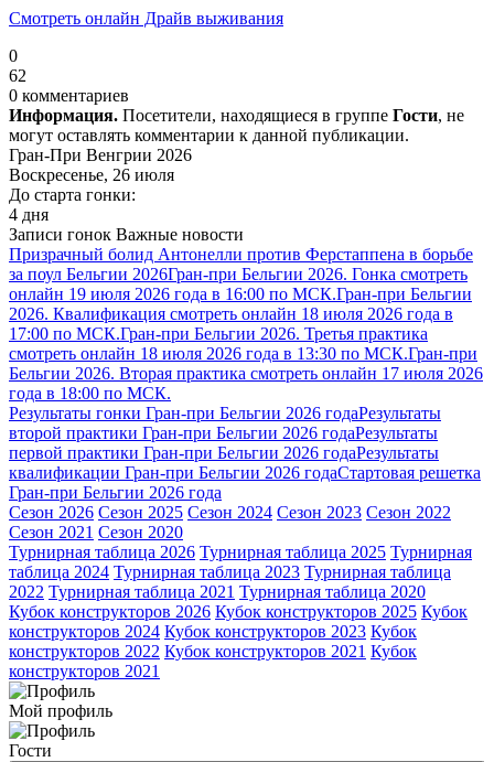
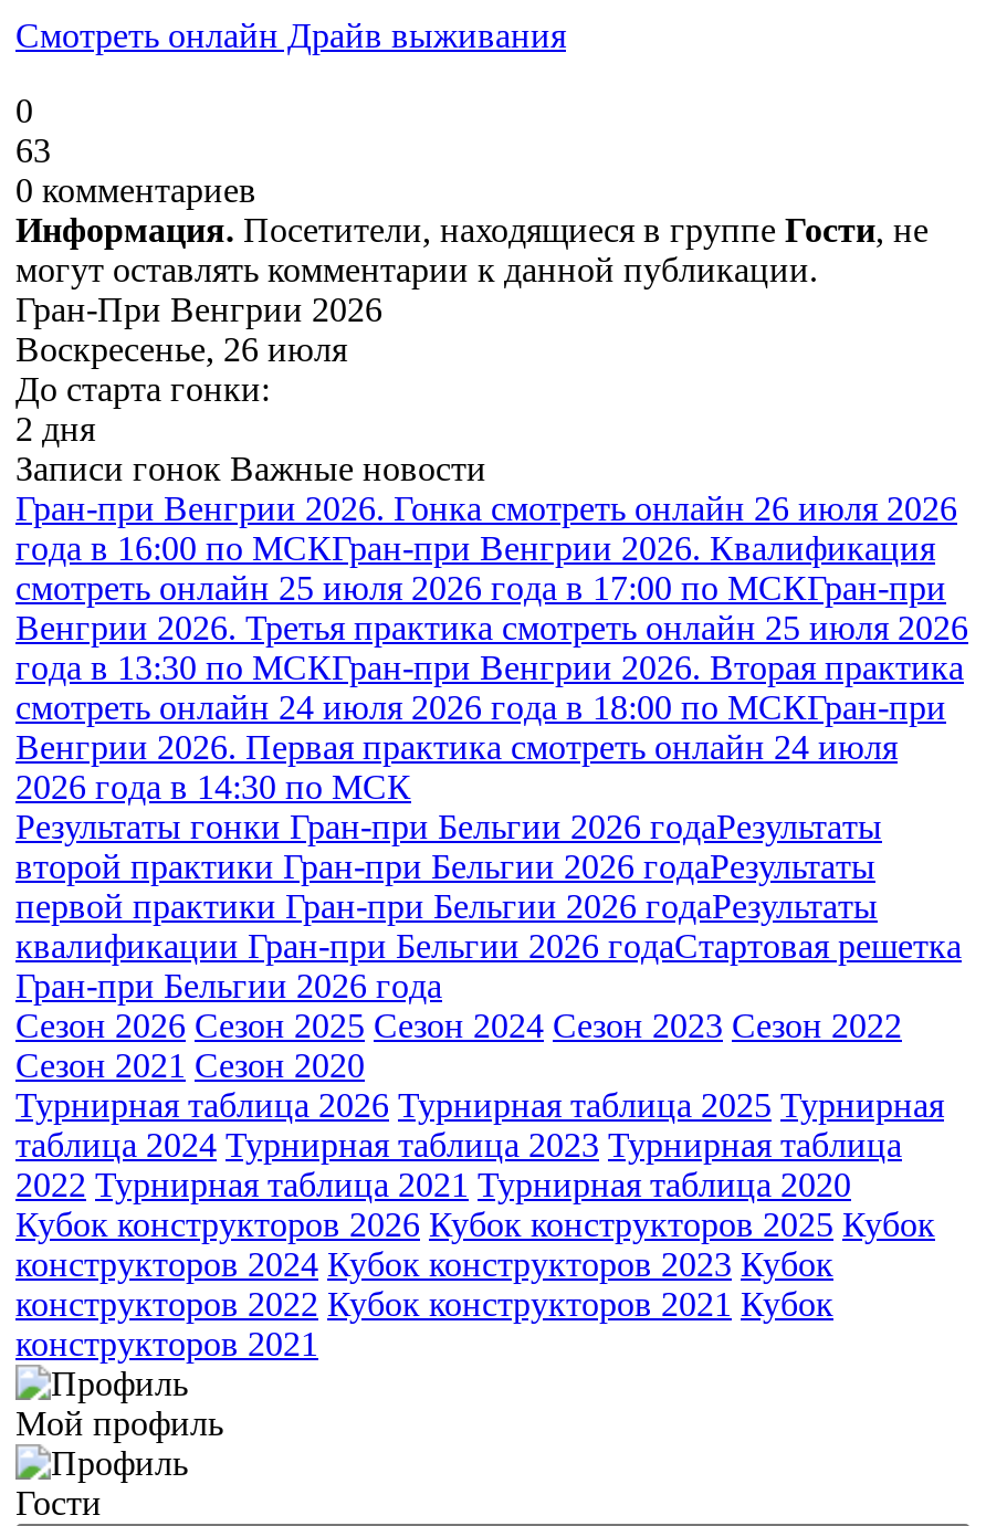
- 62
+ 63

- 4 дня
+ 2 дня

- Призрачный болид Антонелли против Ферстаппена в борьбе
- за поул Бельгии 2026Гран-при Бельгии 2026. Гонка смотреть
- онлайн 19 июля 2026 года в 16:00 по МСК.Гран-при Бельгии
- 2026. Квалификация смотреть онлайн 18 июля 2026 года в
- 17:00 по МСК.Гран-при Бельгии 2026. Третья практика
- смотреть онлайн 18 июля 2026 года в 13:30 по МСК.Гран-при
- Бельгии 2026. Вторая практика смотреть онлайн 17 июля 2026
- года в 18:00 по МСК.
+ Гран-при Венгрии 2026. Гонка смотреть онлайн 26 июля 2026
+ года в 16:00 по МСКГран-при Венгрии 2026. Квалификация
+ смотреть онлайн 25 июля 2026 года в 17:00 по МСКГран-при
+ Венгрии 2026. Третья практика смотреть онлайн 25 июля 2026
+ года в 13:30 по МСКГран-при Венгрии 2026. Вторая практика
+ смотреть онлайн 24 июля 2026 года в 18:00 по МСКГран-при
+ Венгрии 2026. Первая практика смотреть онлайн 24 июля
+ 2026 года в 14:30 по МСК
